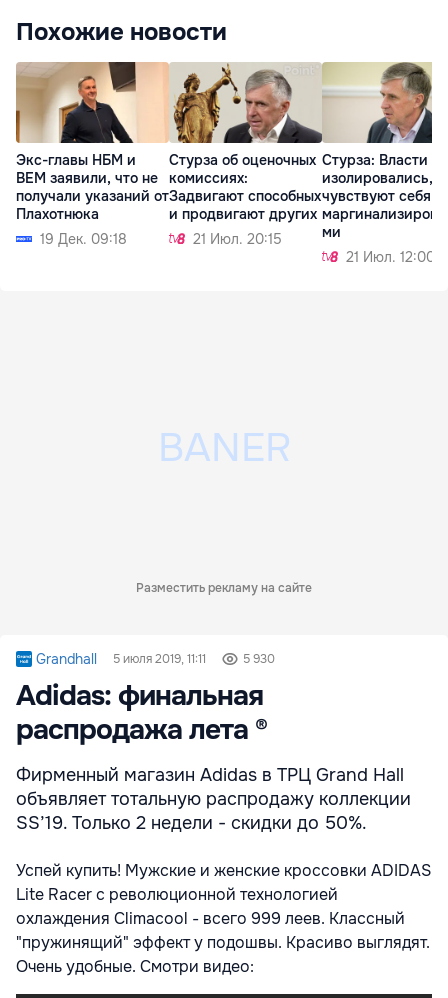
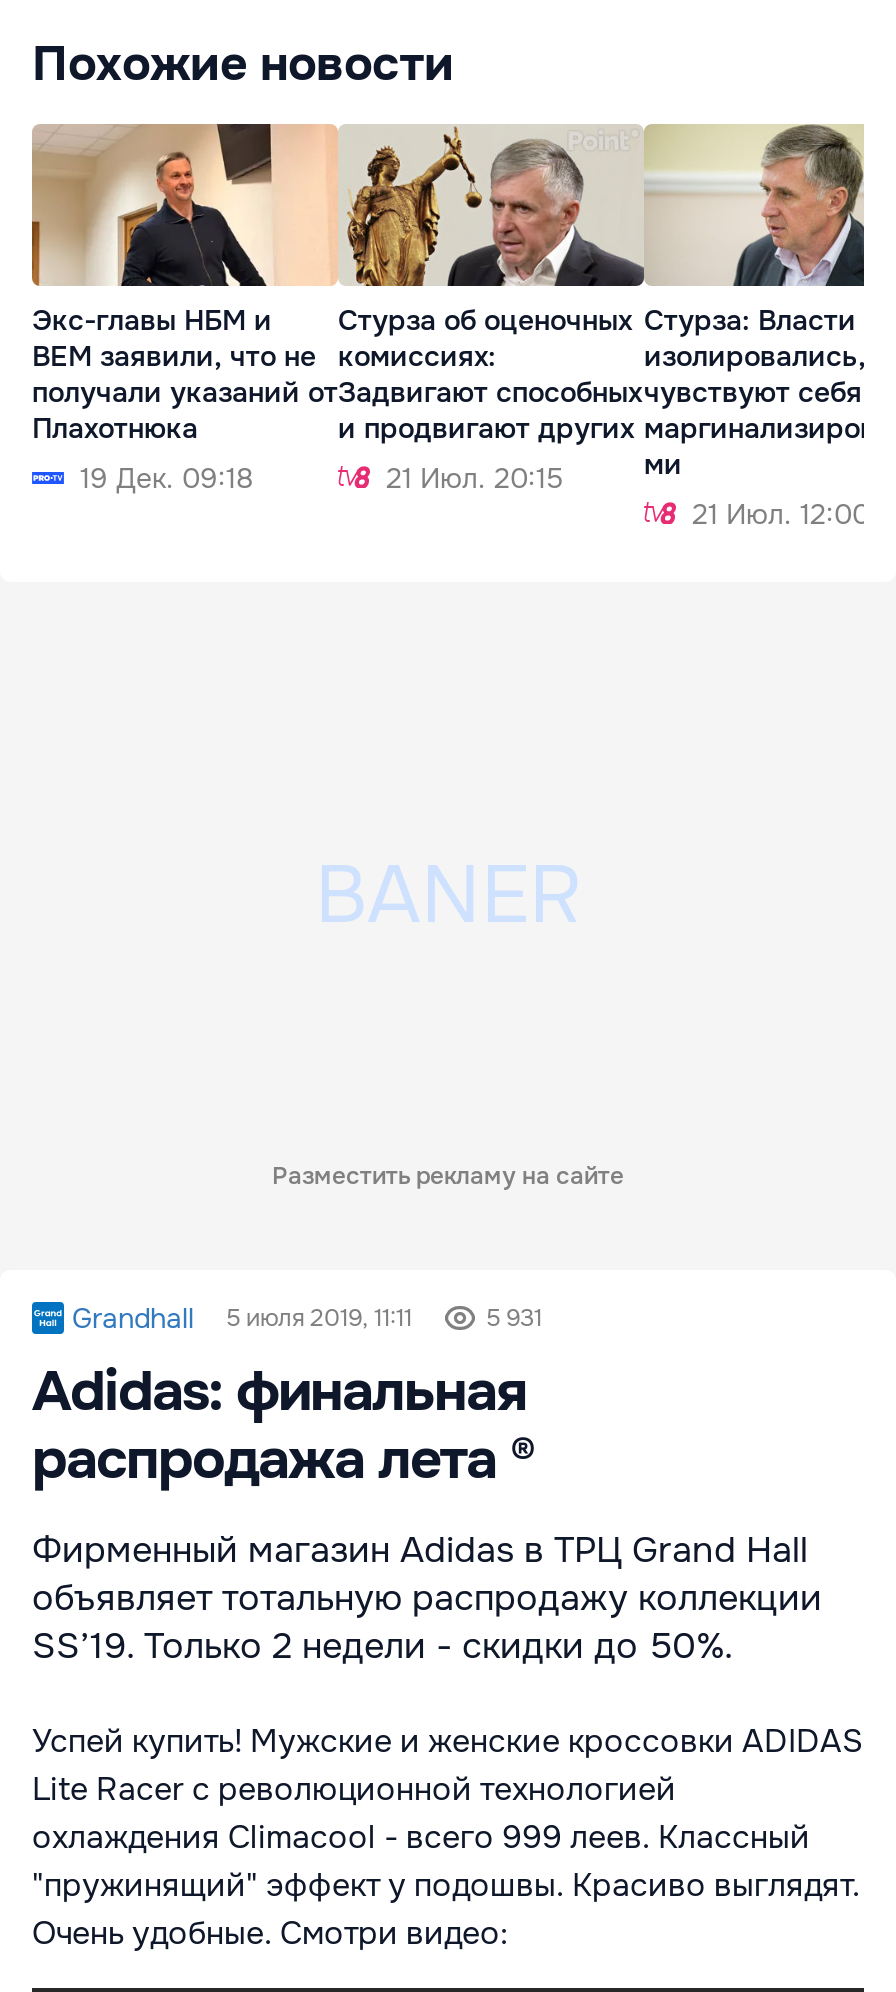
- 5 930
+ 5 931
